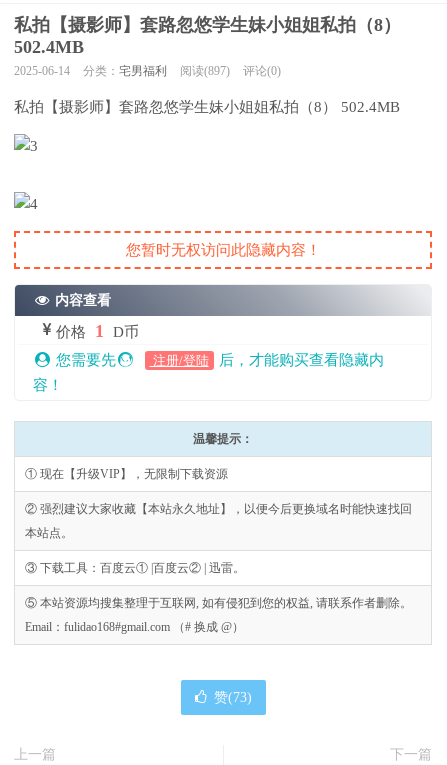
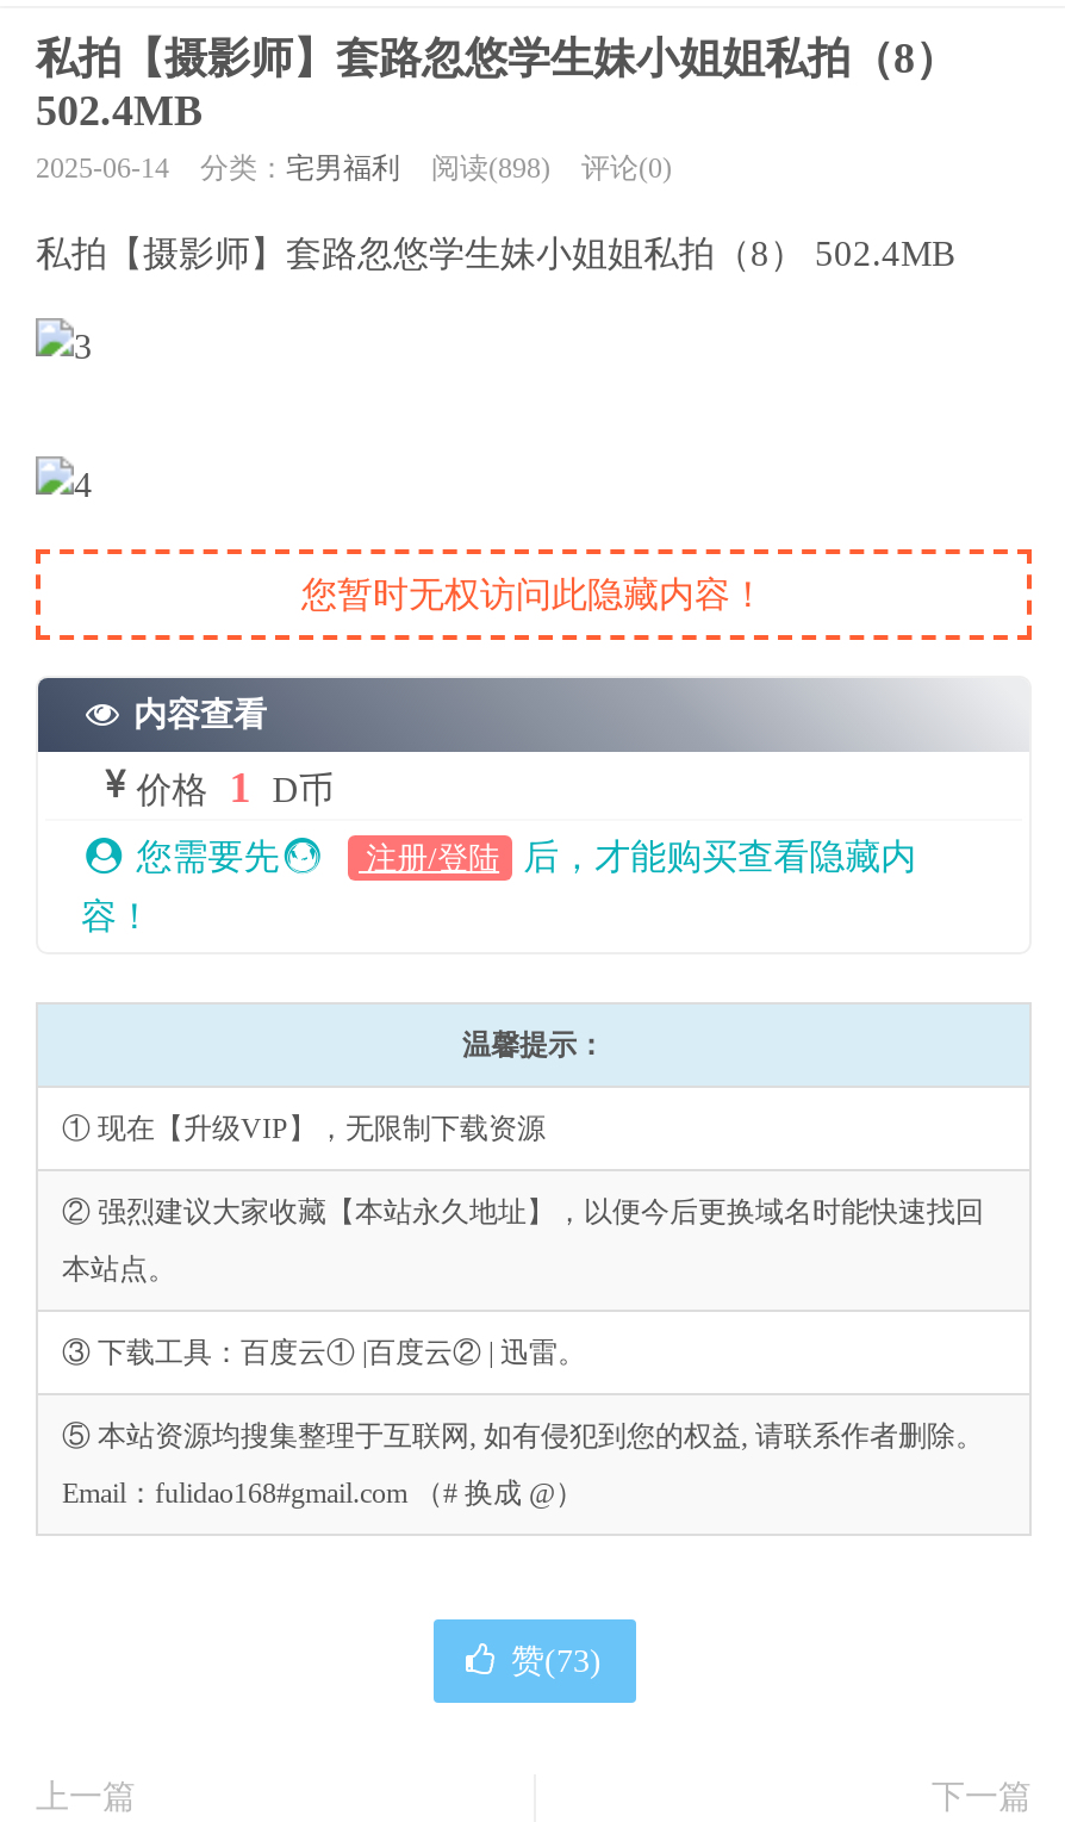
- 2025-06-14 分类：宅男福利 阅读(897) 评论(0)
+ 2025-06-14 分类：宅男福利 阅读(898) 评论(0)
